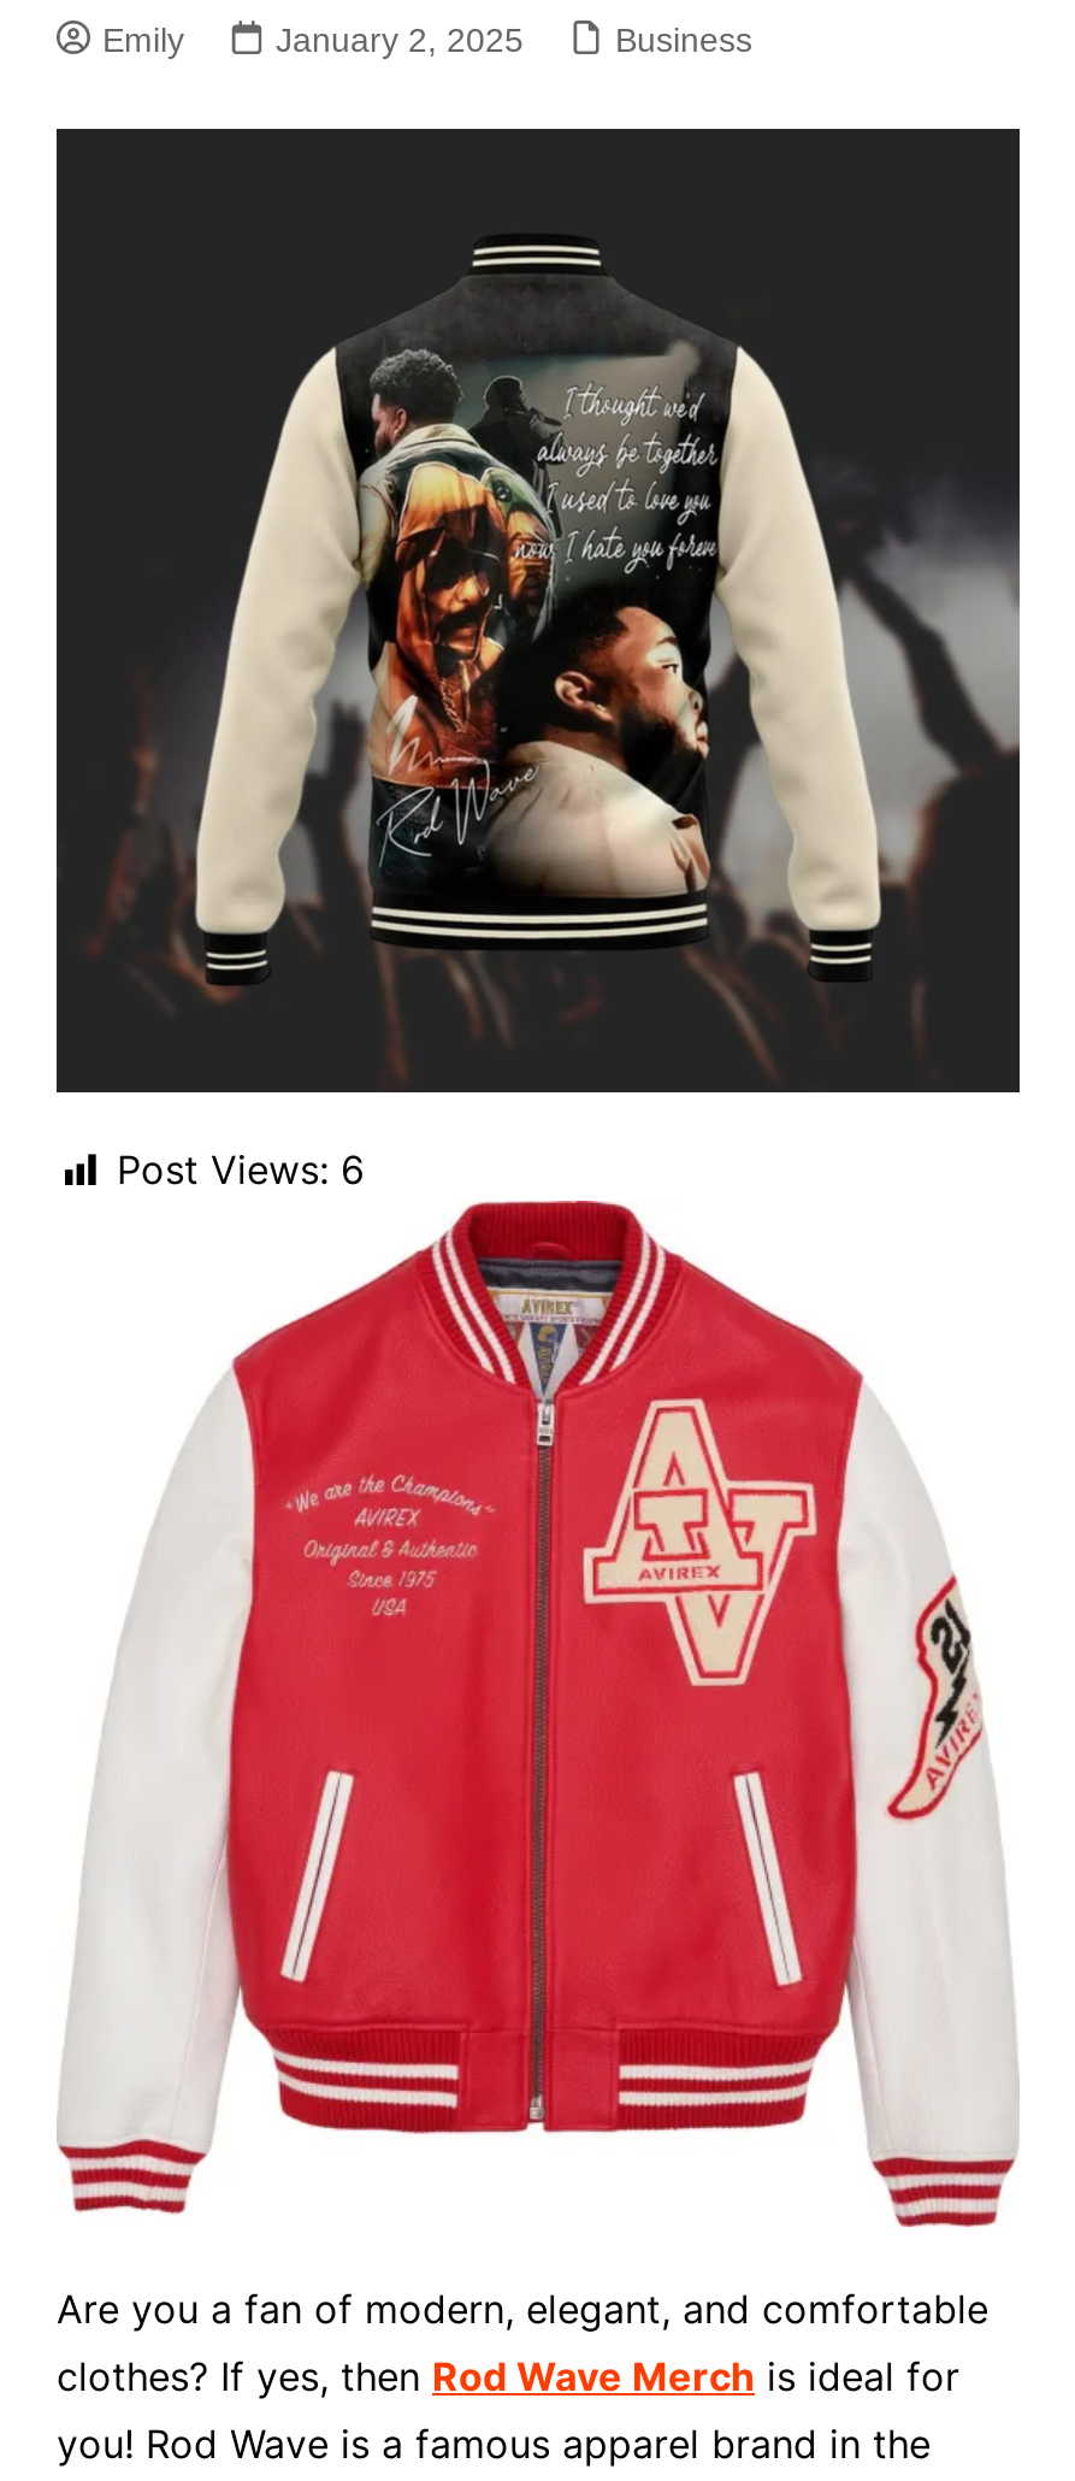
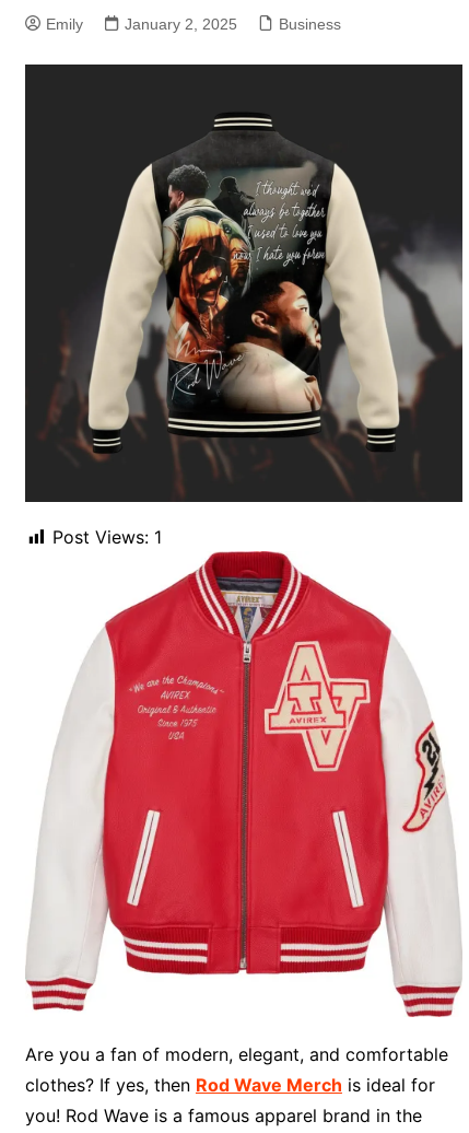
- Post Views: 6
+ Post Views: 1
